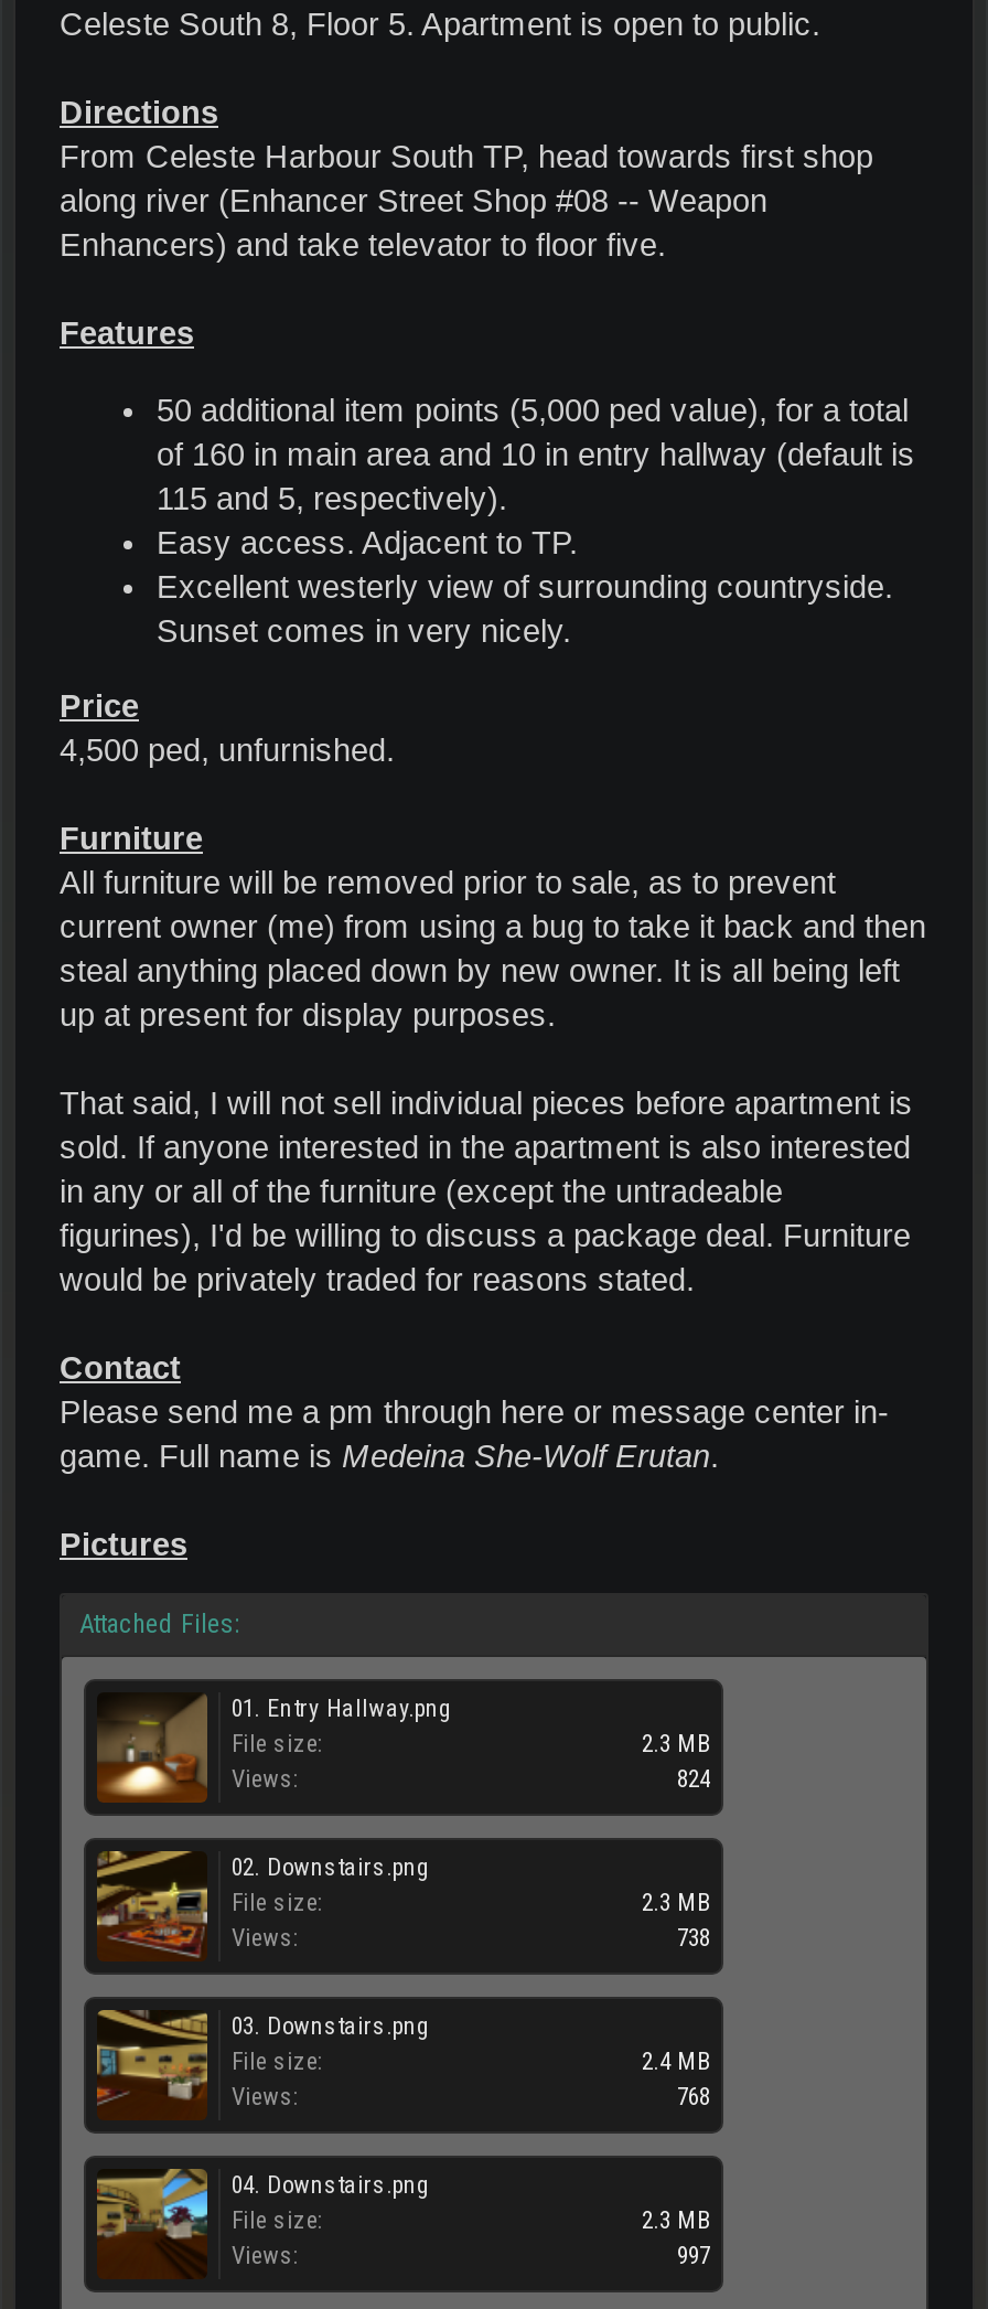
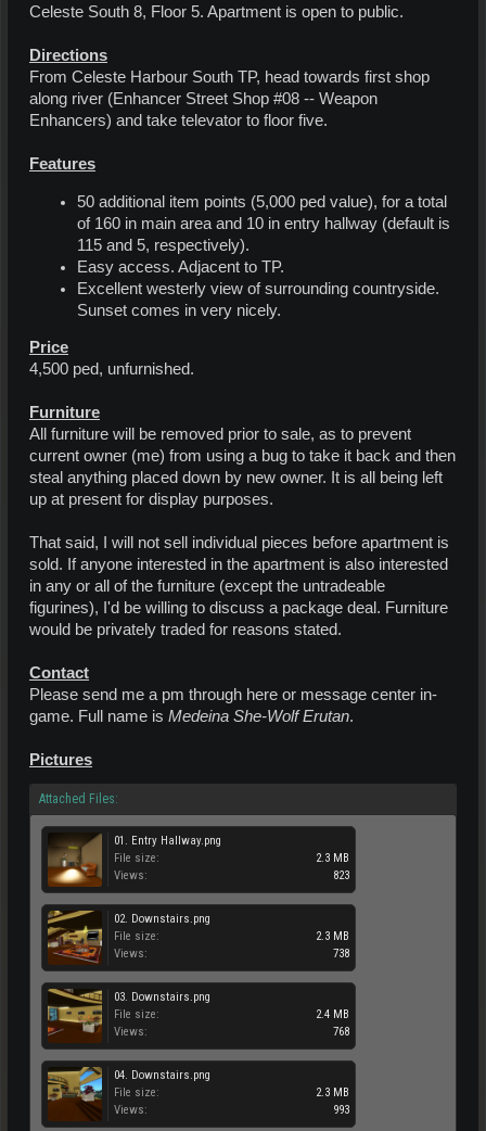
- 824
+ 823

- 997
+ 993
